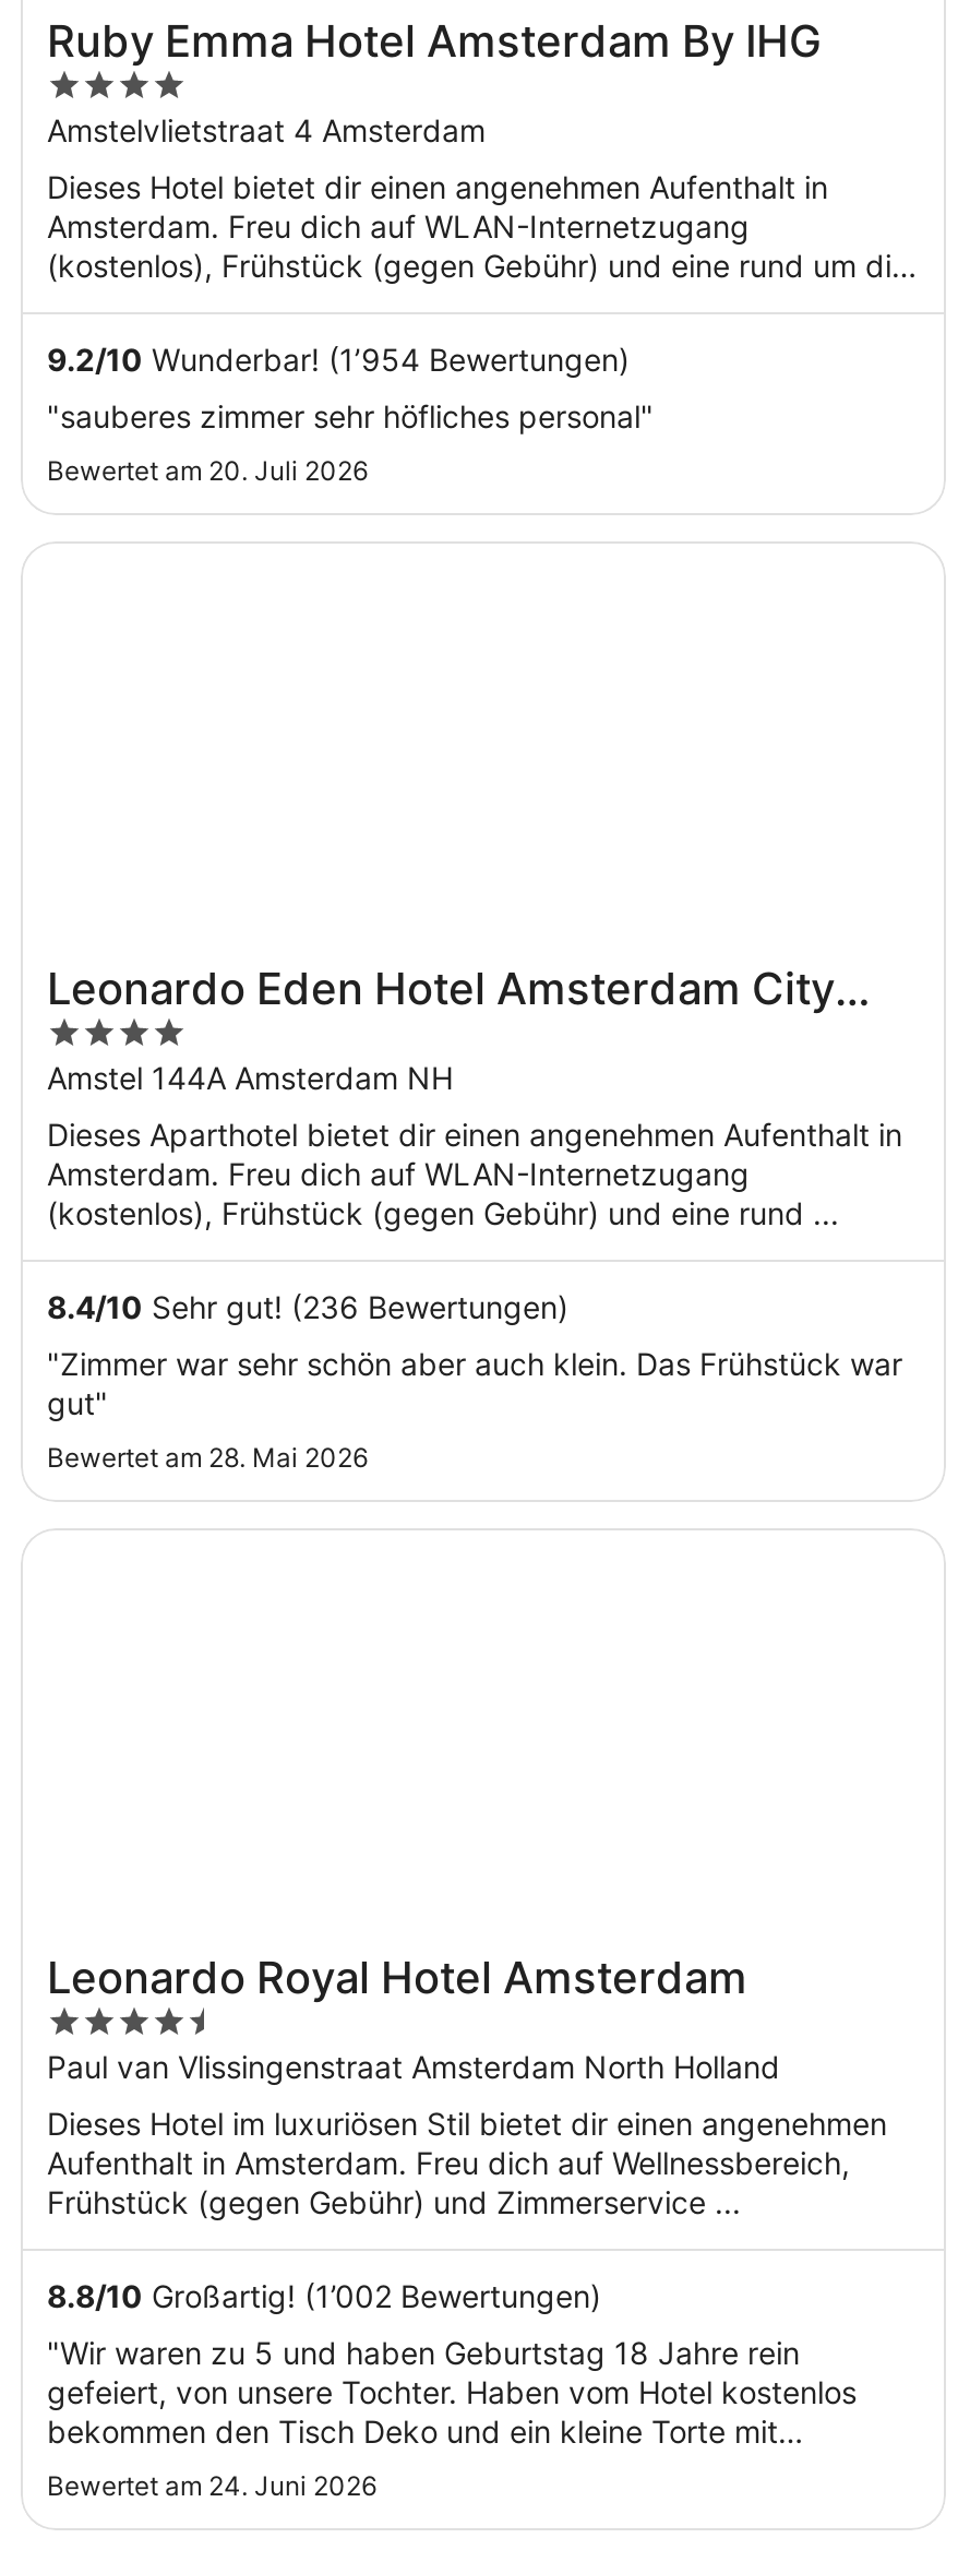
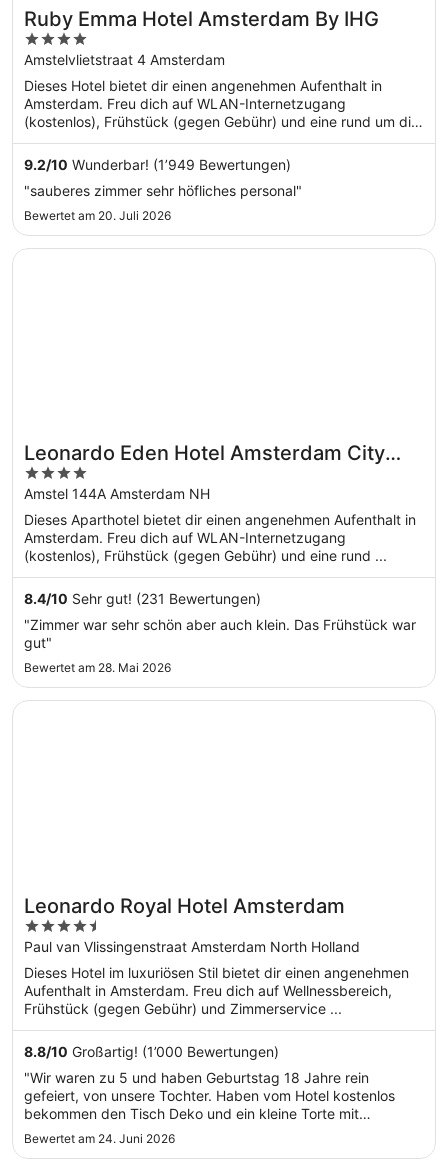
- 9.2/10 Wunderbar! (1’954 Bewertungen)
+ 9.2/10 Wunderbar! (1’949 Bewertungen)

- 8.4/10 Sehr gut! (236 Bewertungen)
+ 8.4/10 Sehr gut! (231 Bewertungen)

- 8.8/10 Großartig! (1’002 Bewertungen)
+ 8.8/10 Großartig! (1’000 Bewertungen)
